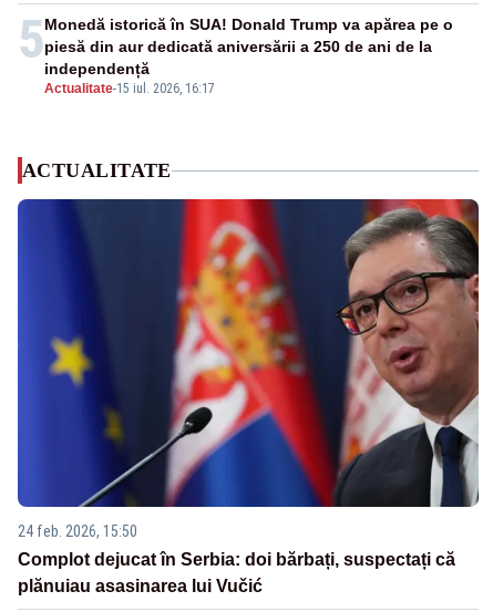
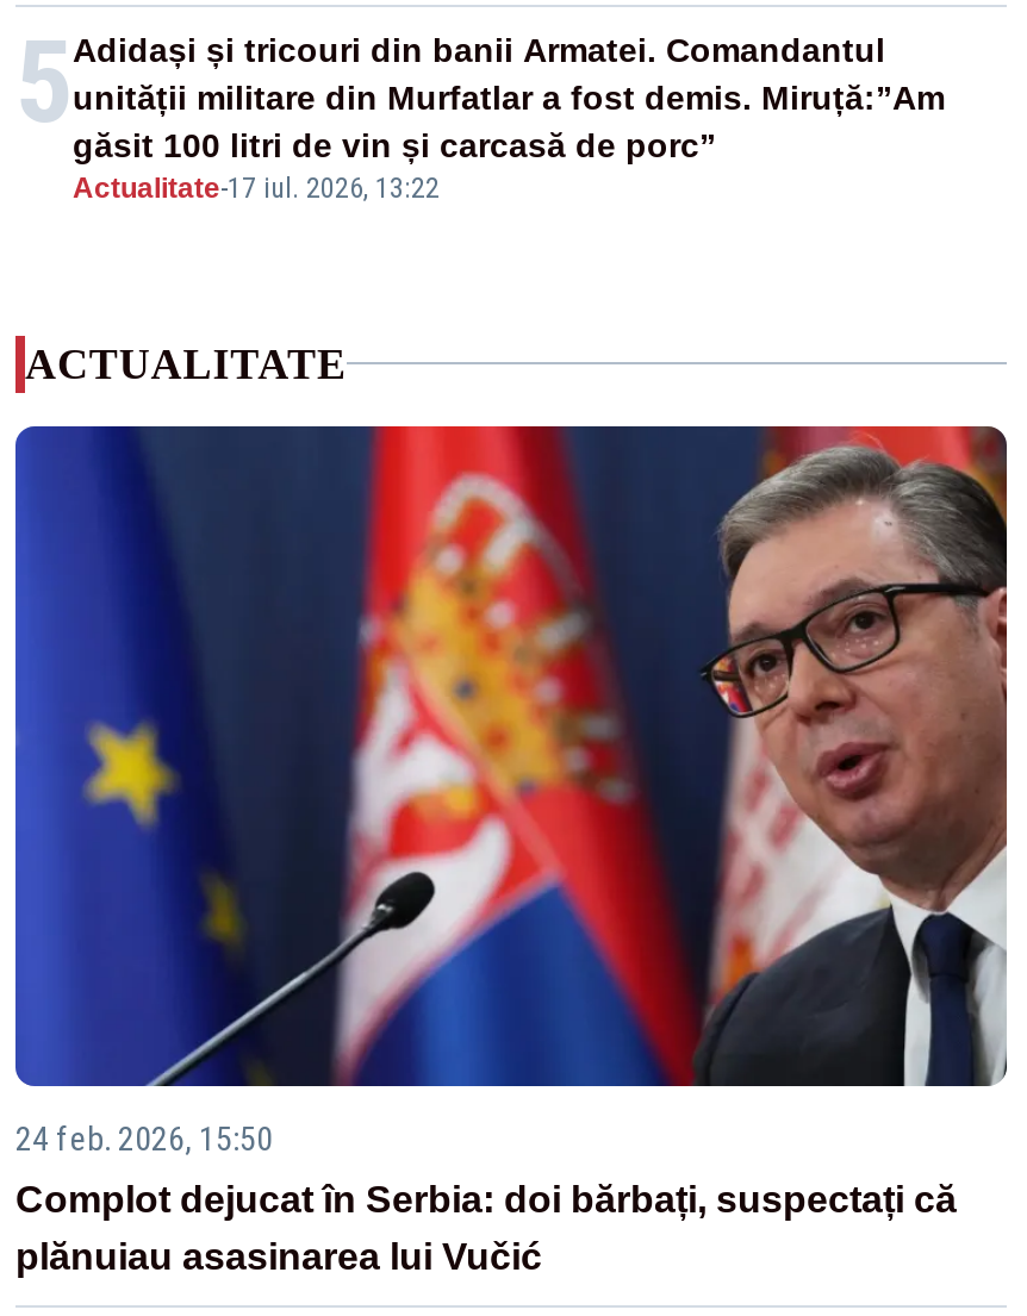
- Monedă istorică în SUA! Donald Trump va apărea pe o
- piesă din aur dedicată aniversării a 250 de ani de la
- independență
+ Adidași și tricouri din banii Armatei. Comandantul
+ unității militare din Murfatlar a fost demis. Miruță:”Am
+ găsit 100 litri de vin și carcasă de porc”

- Actualitate-15 iul. 2026, 16:17
+ Actualitate-17 iul. 2026, 13:22
